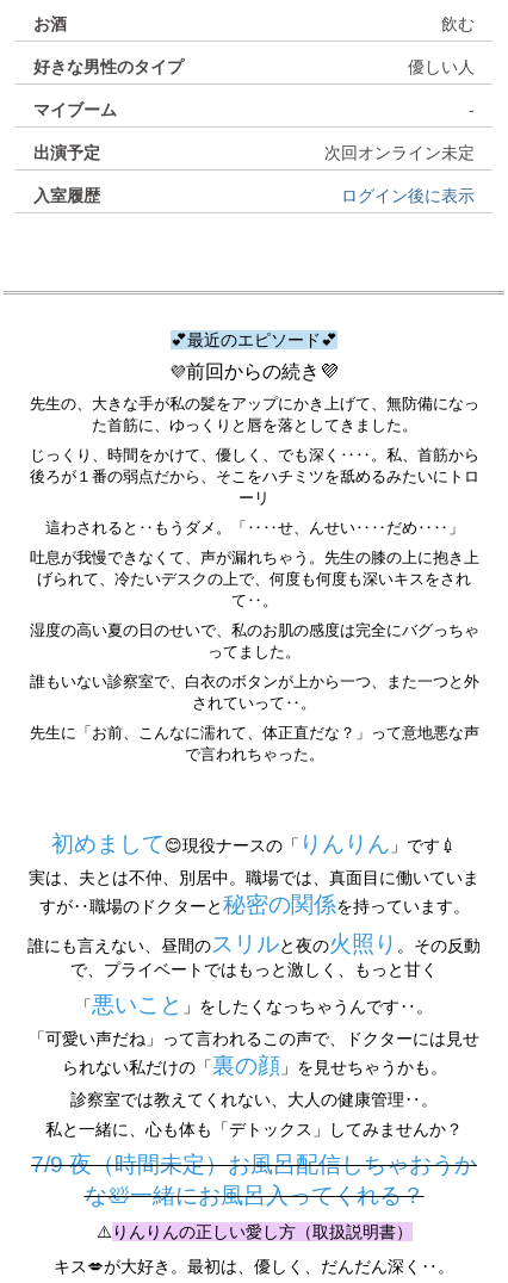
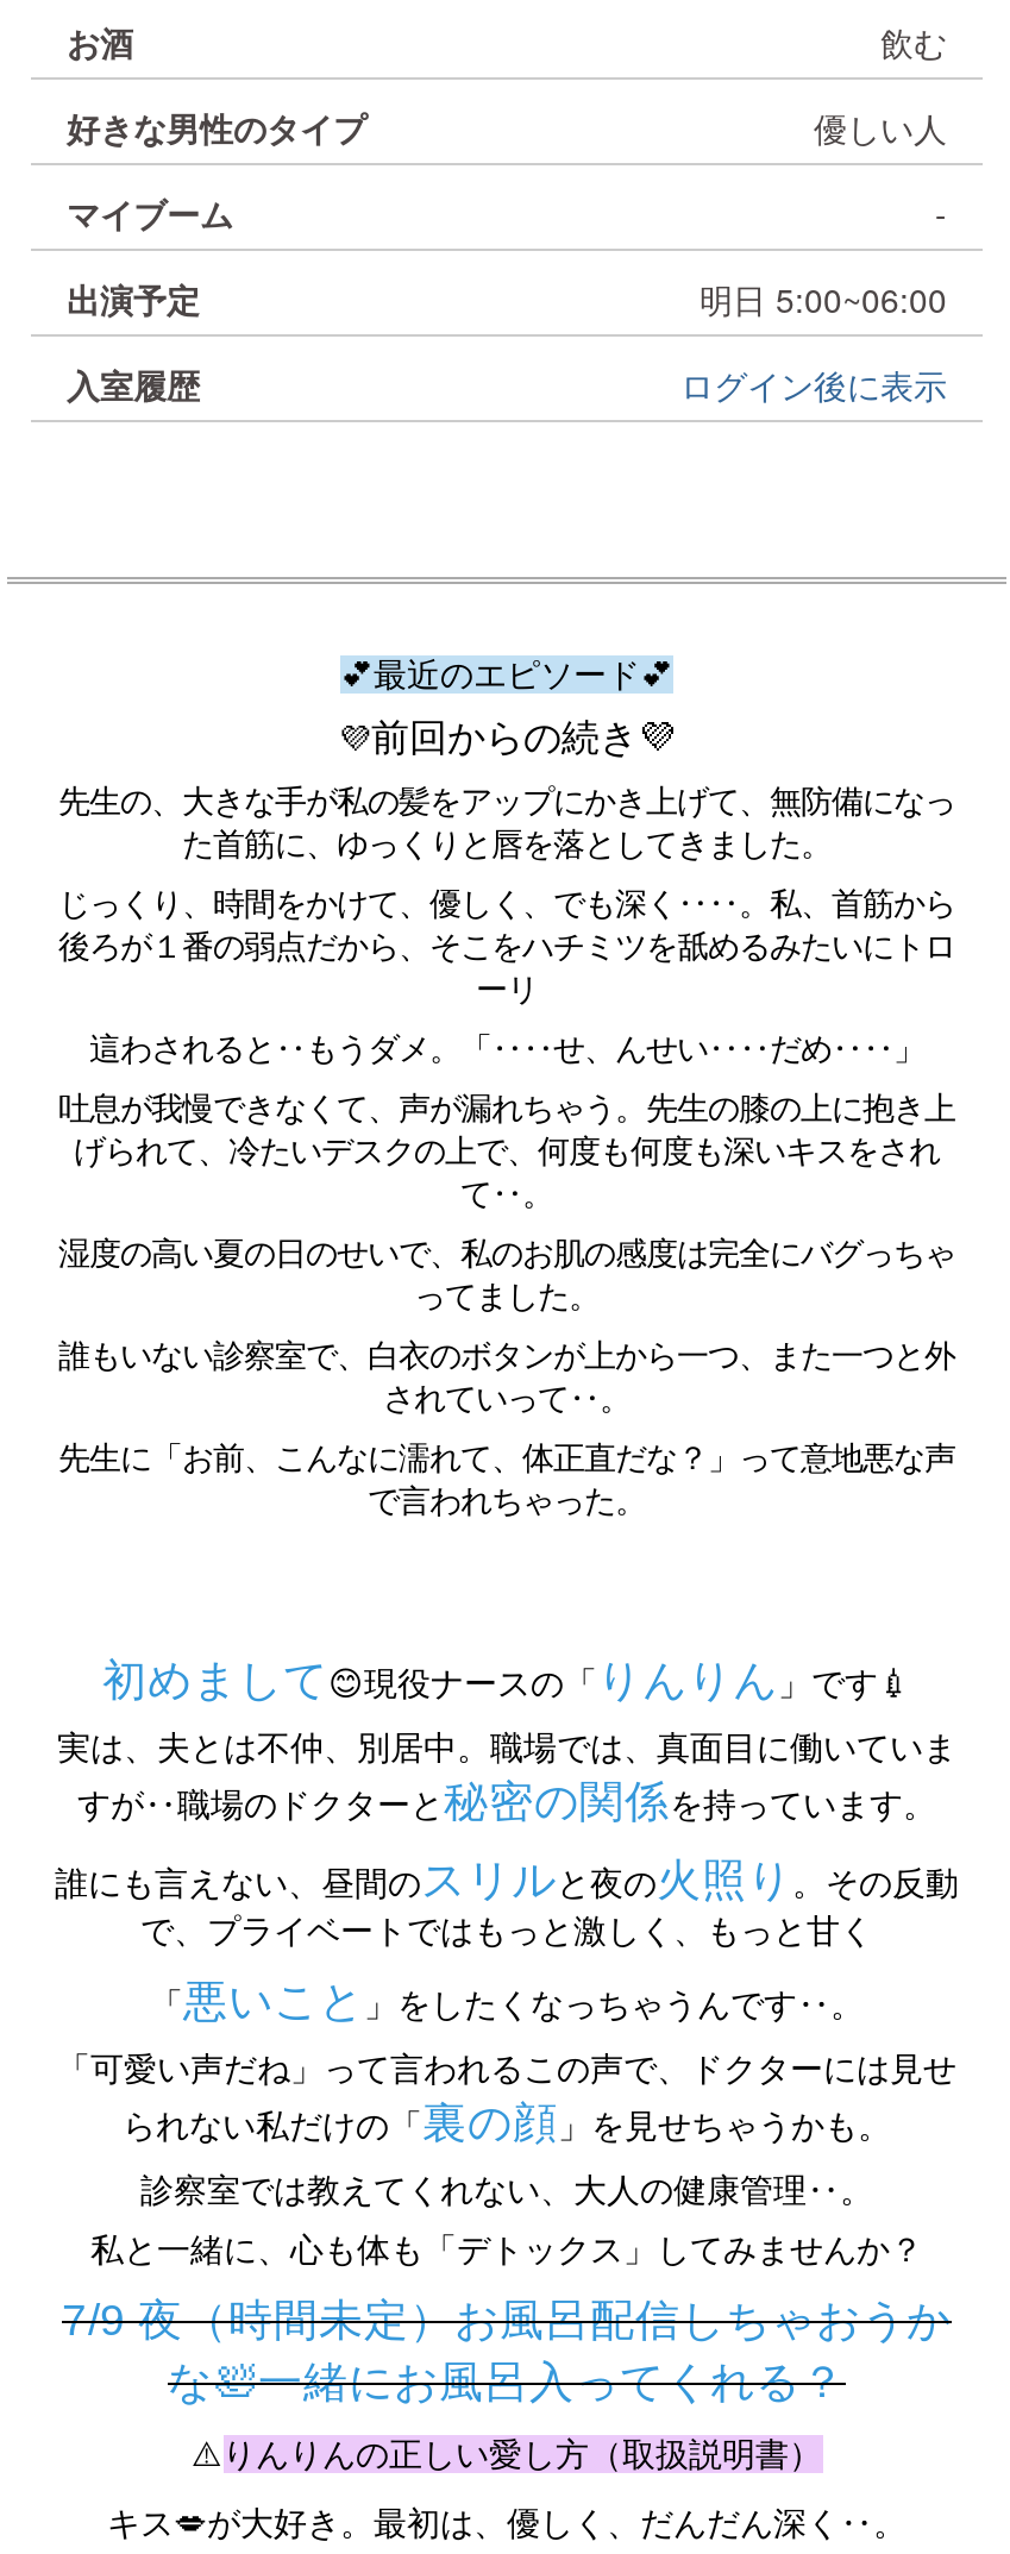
- 次回オンライン未定
+ 明日 5:00~06:00
